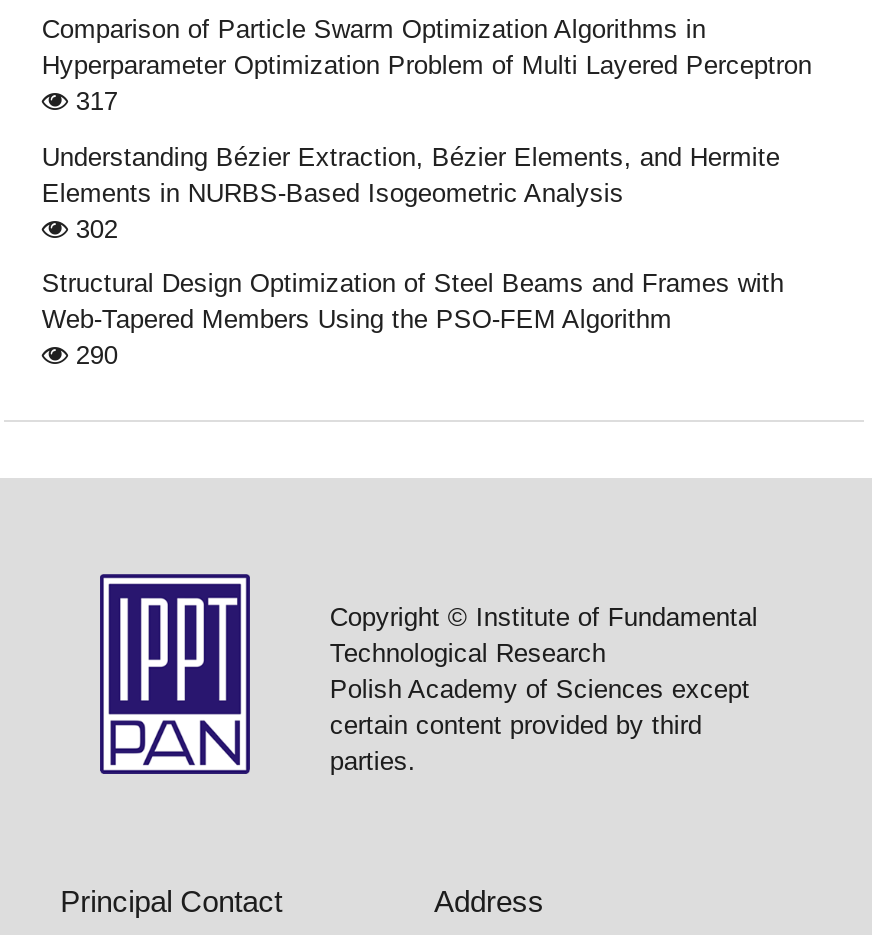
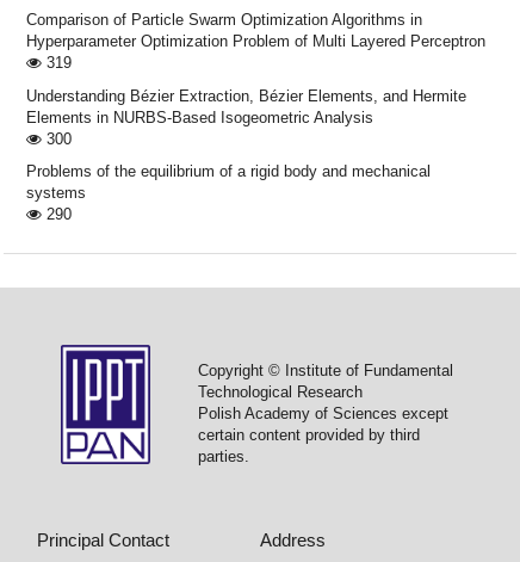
- 317
+ 319

- 302
+ 300

- Structural Design Optimization of Steel Beams and Frames with
- Web-Tapered Members Using the PSO-FEM Algorithm
+ Problems of the equilibrium of a rigid body and mechanical
+ systems
